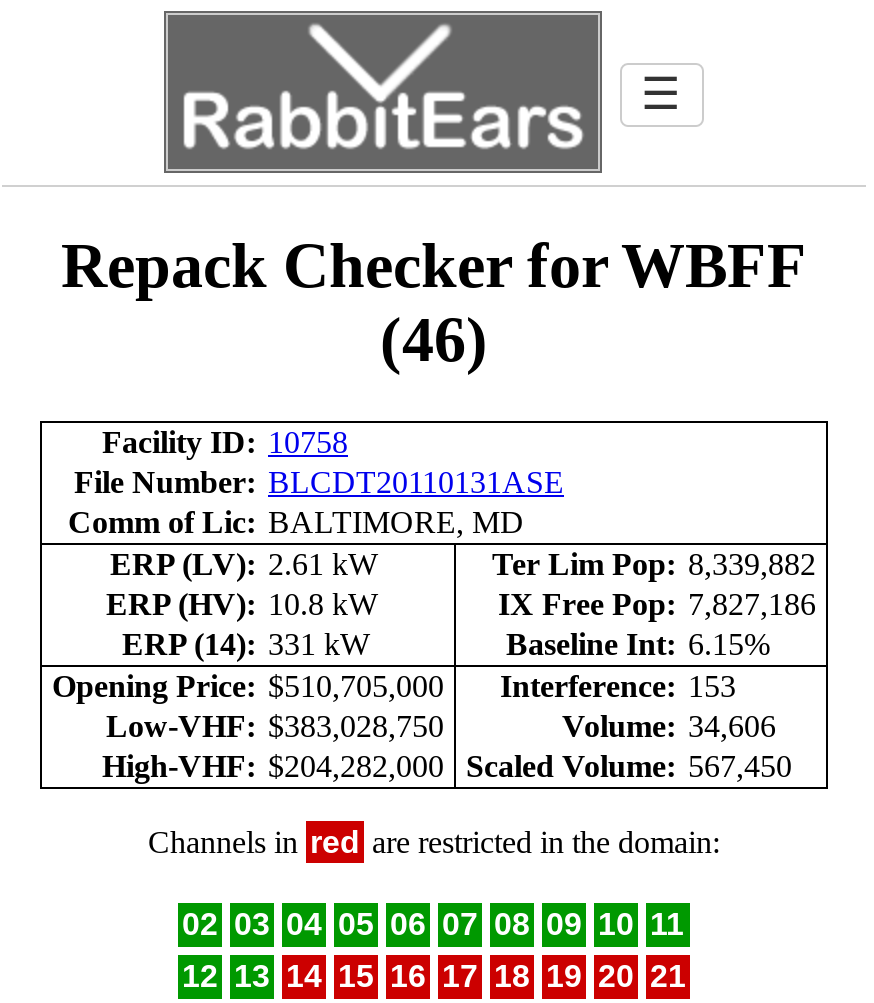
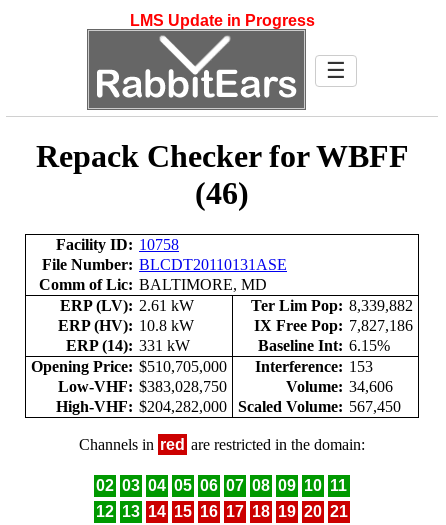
+ LMS Update in Progress
